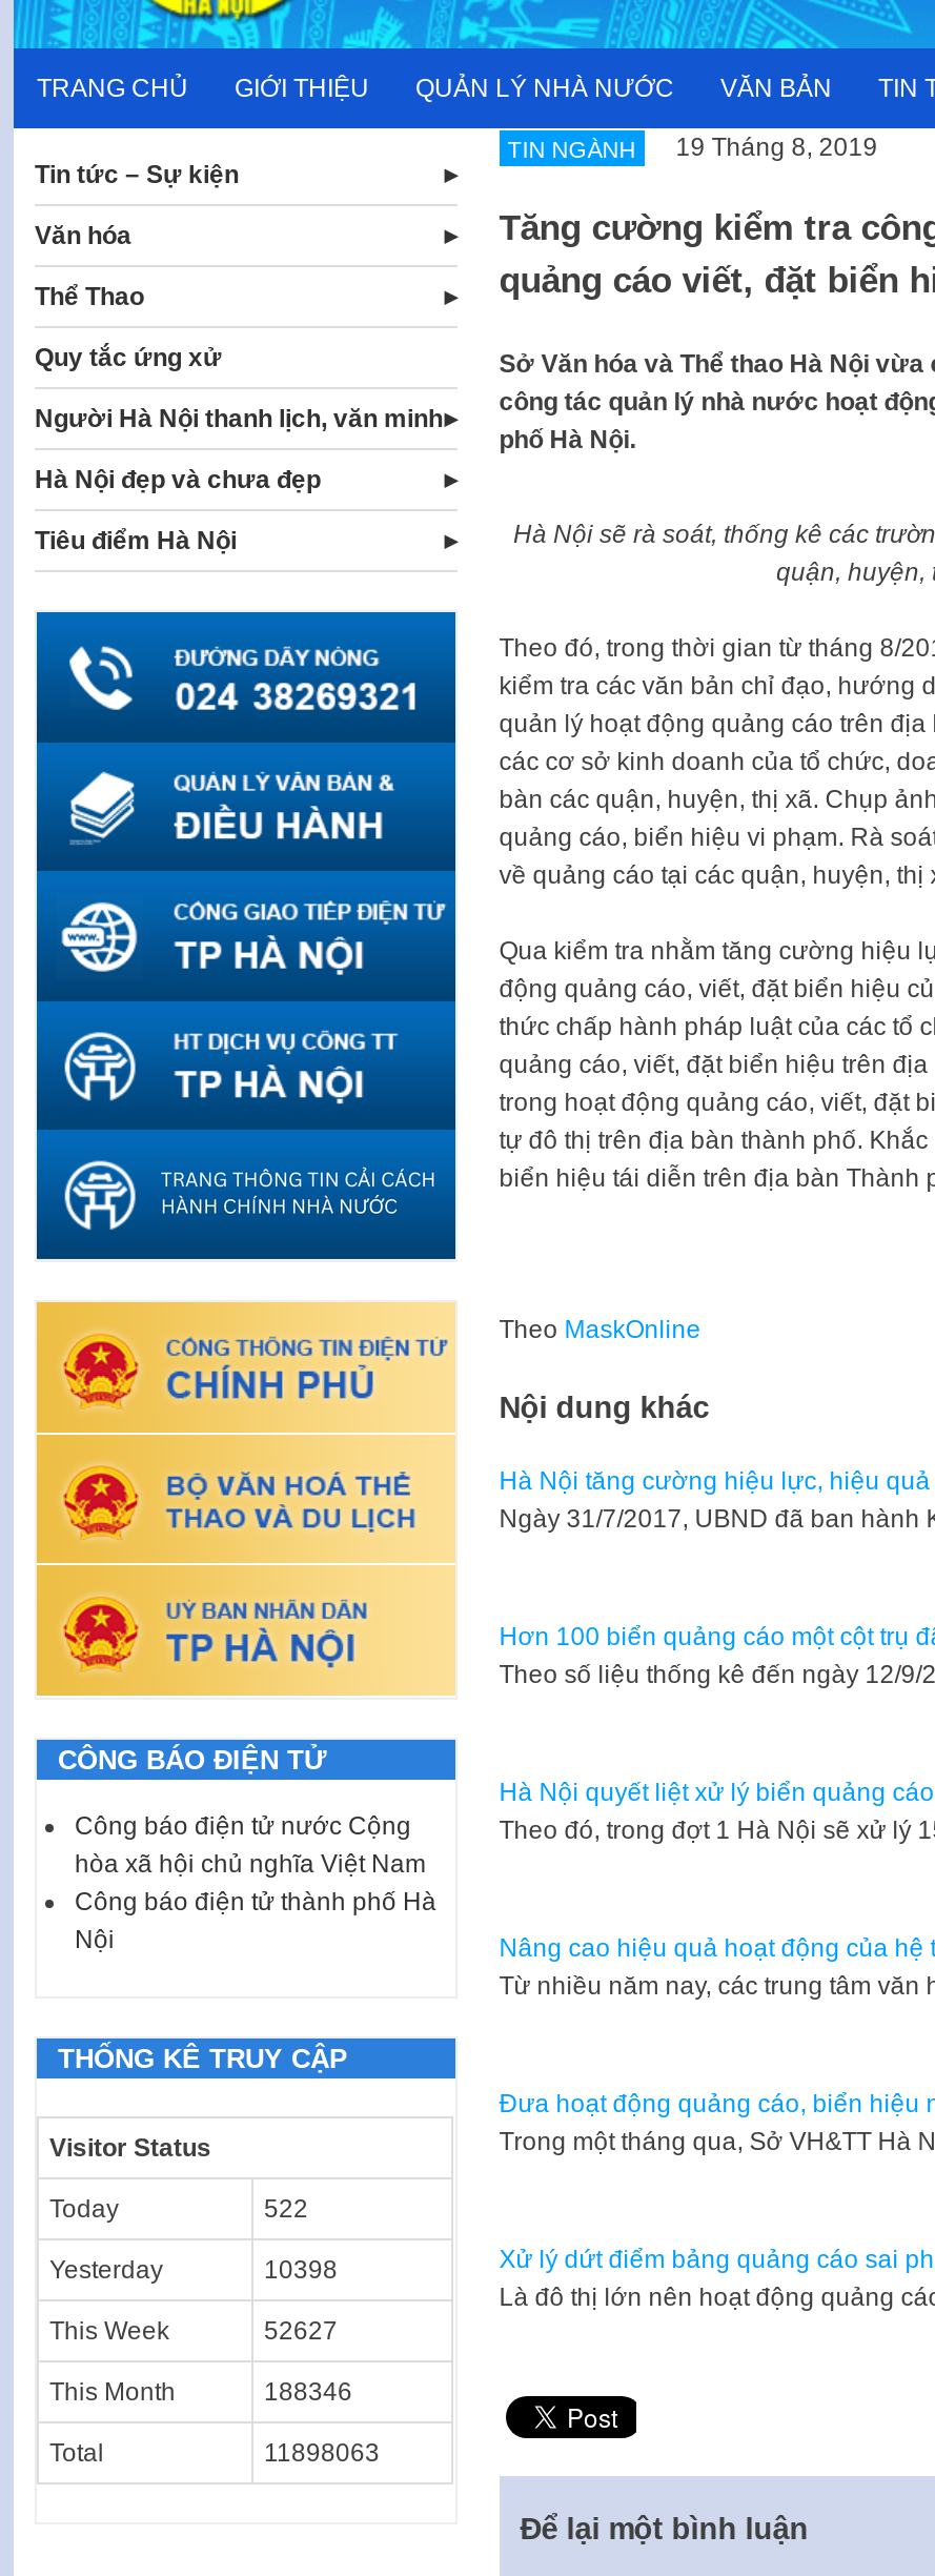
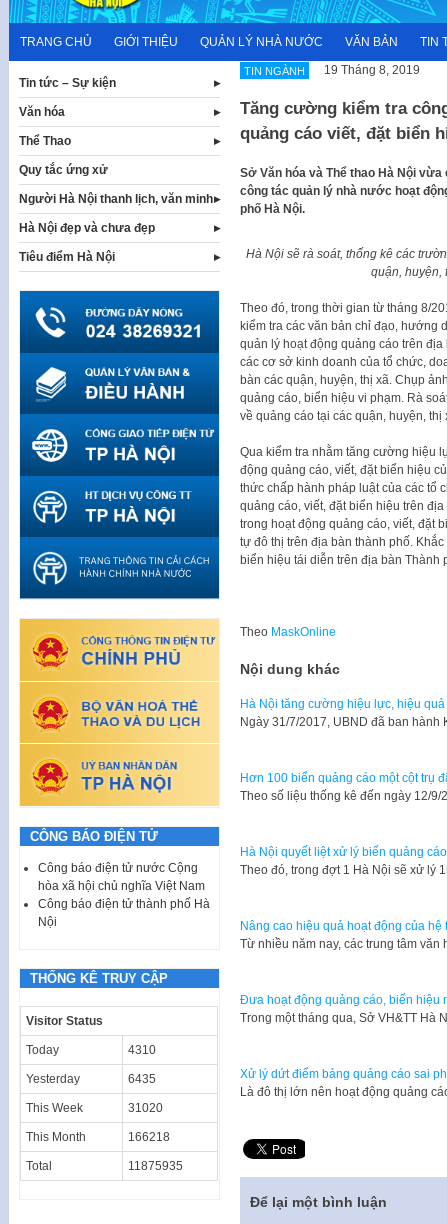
- 522
+ 4310

- 10398
+ 6435

- 52627
+ 31020

- 188346
+ 166218

- 11898063
+ 11875935
